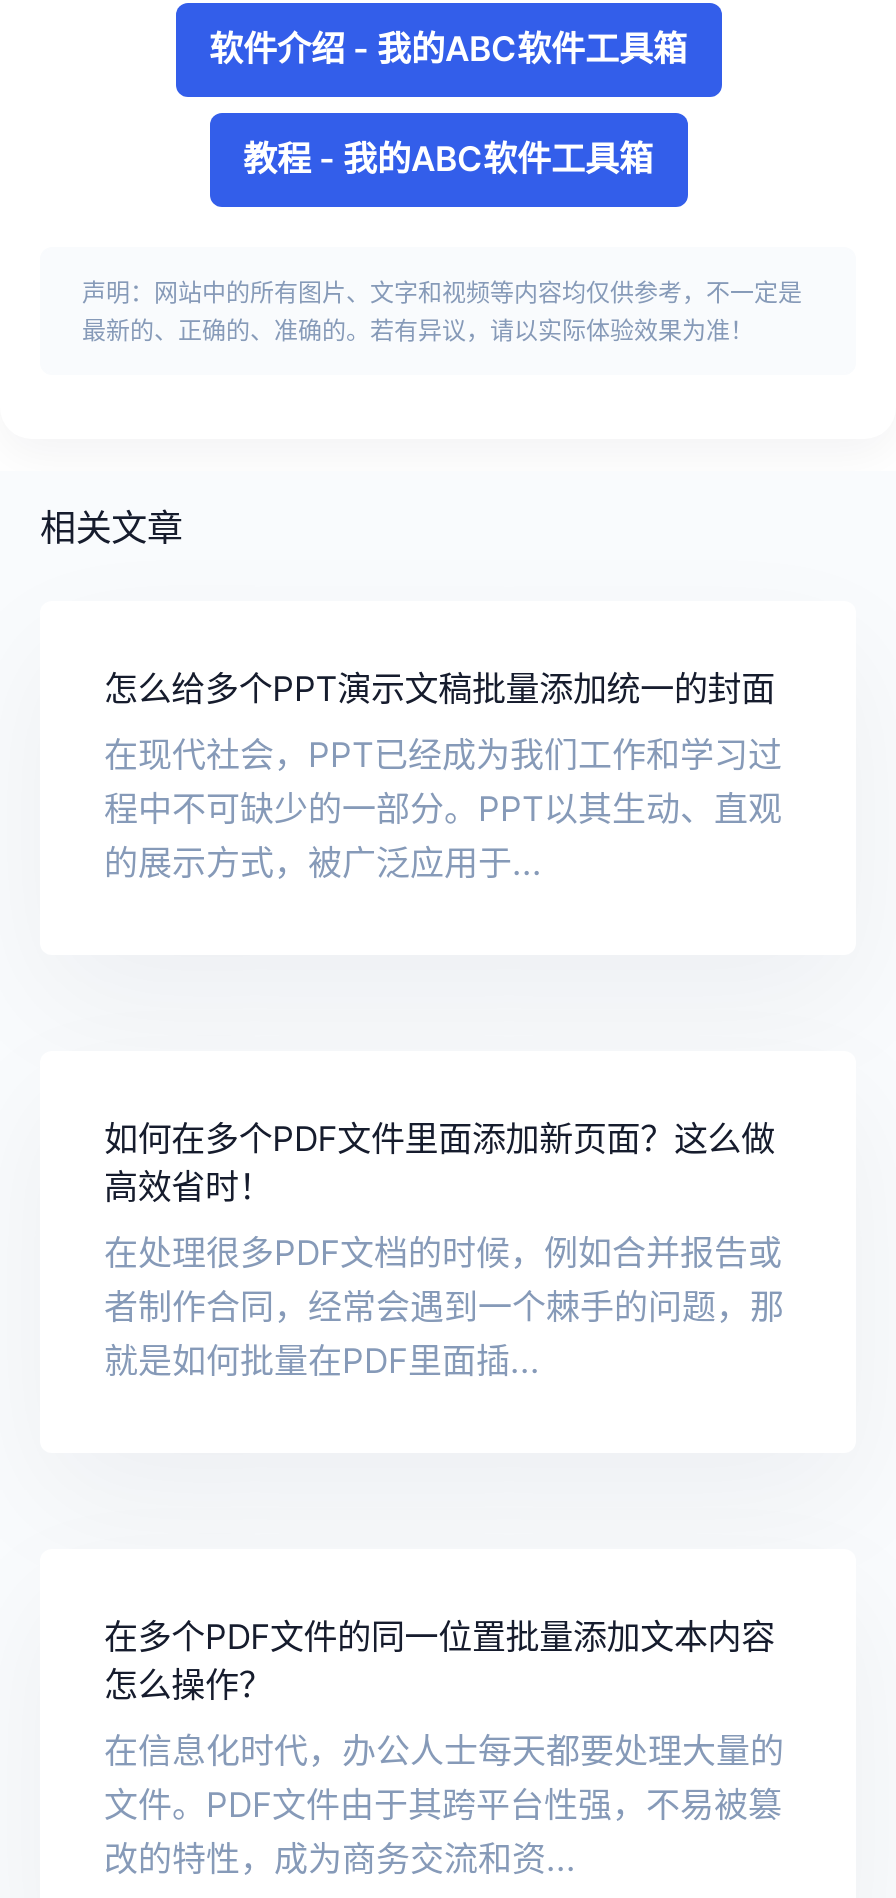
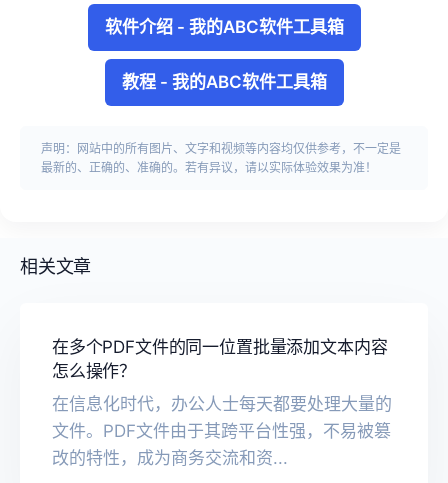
- 怎么给多个PPT演示文稿批量添加统一的封面
- 在现代社会，PPT已经成为我们工作和学习过
- 程中不可缺少的一部分。PPT以其生动、直观
- 的展示方式，被广泛应用于...

- 如何在多个PDF文件里面添加新页面？这么做
- 高效省时！
- 在处理很多PDF文档的时候，例如合并报告或
- 者制作合同，经常会遇到一个棘手的问题，那
- 就是如何批量在PDF里面插...
